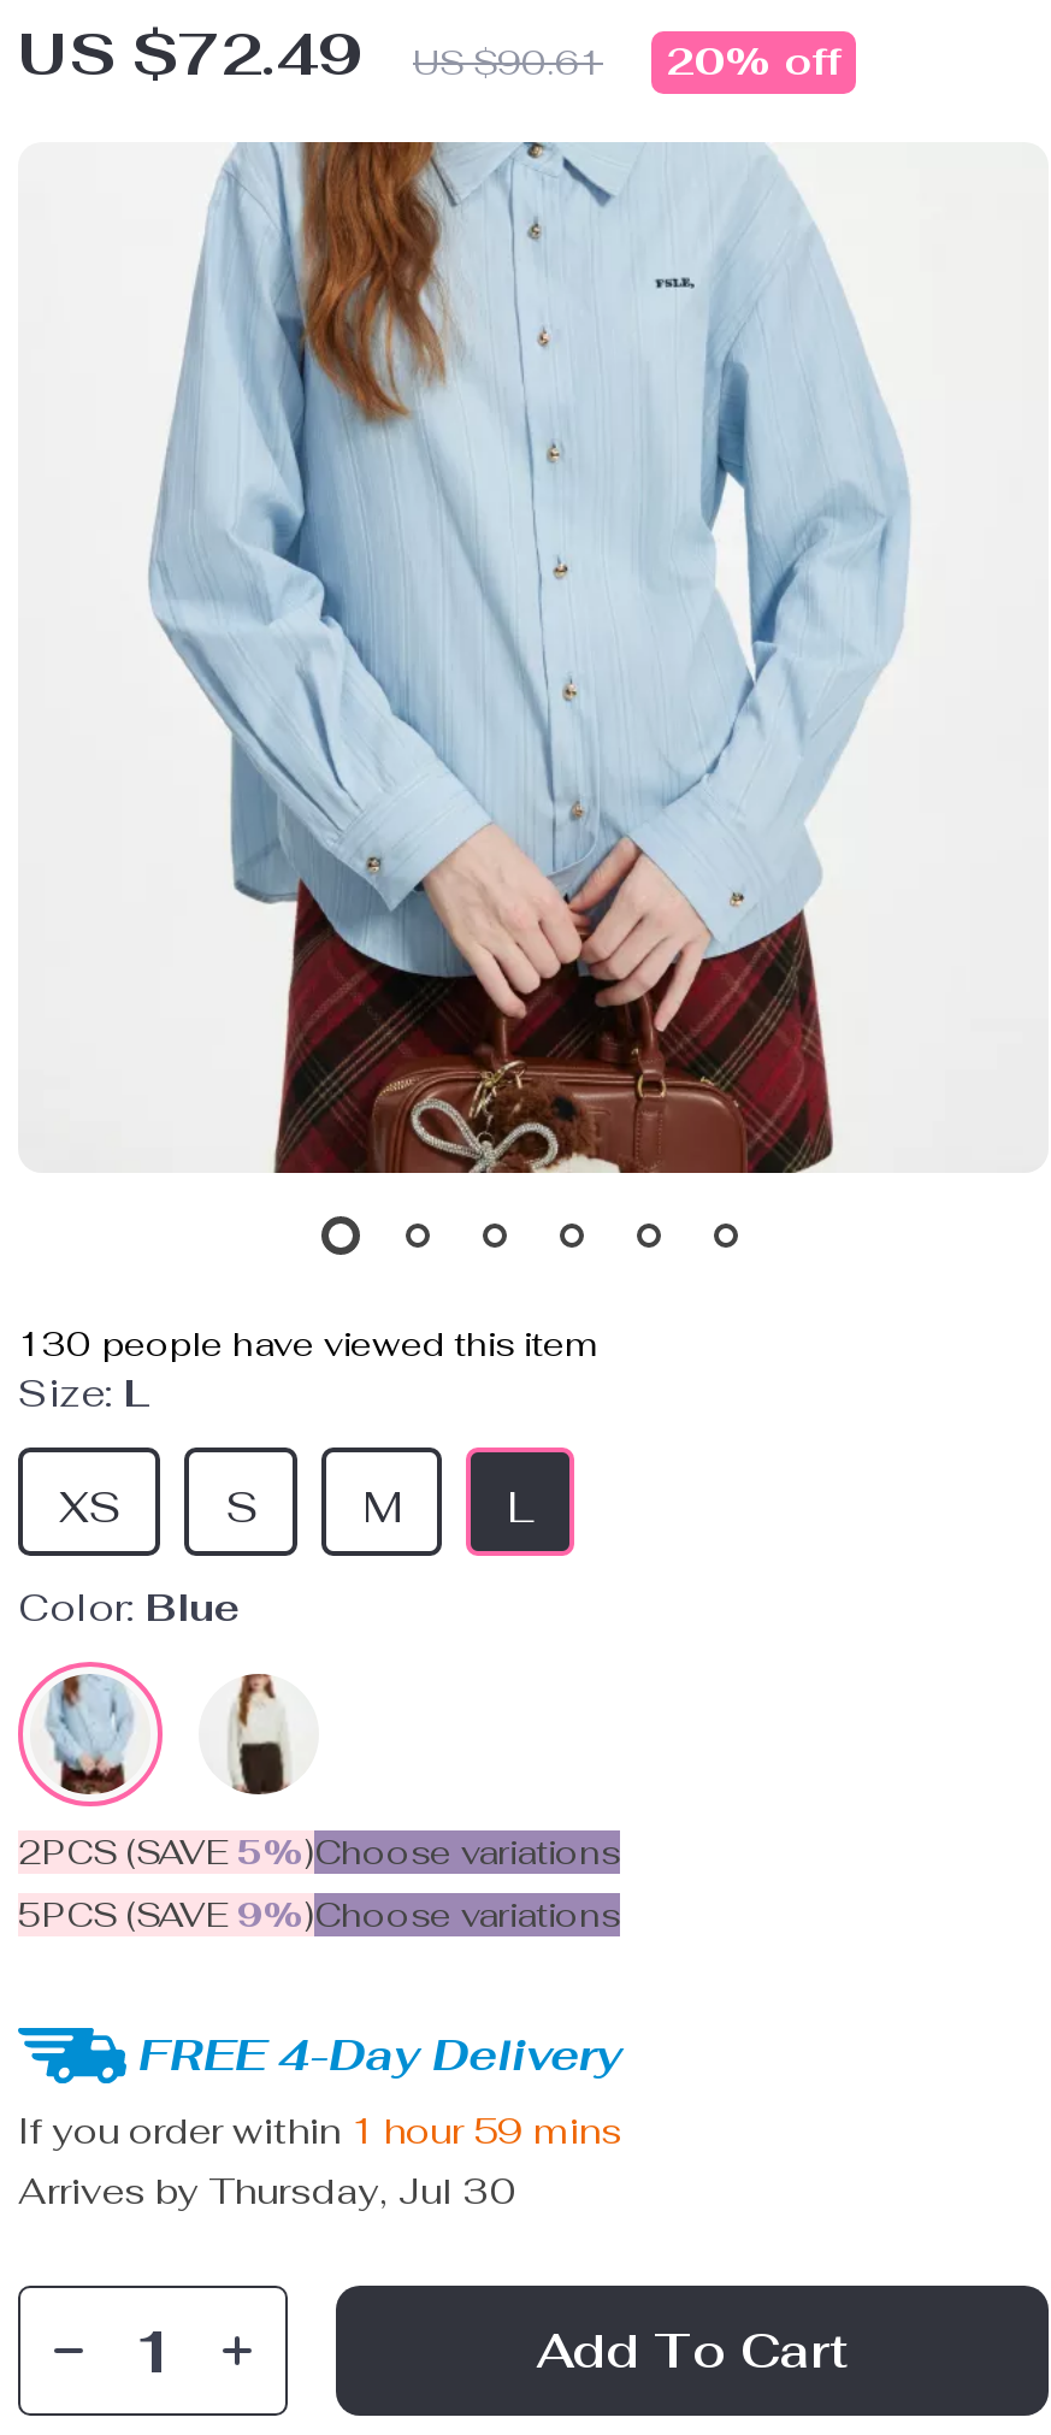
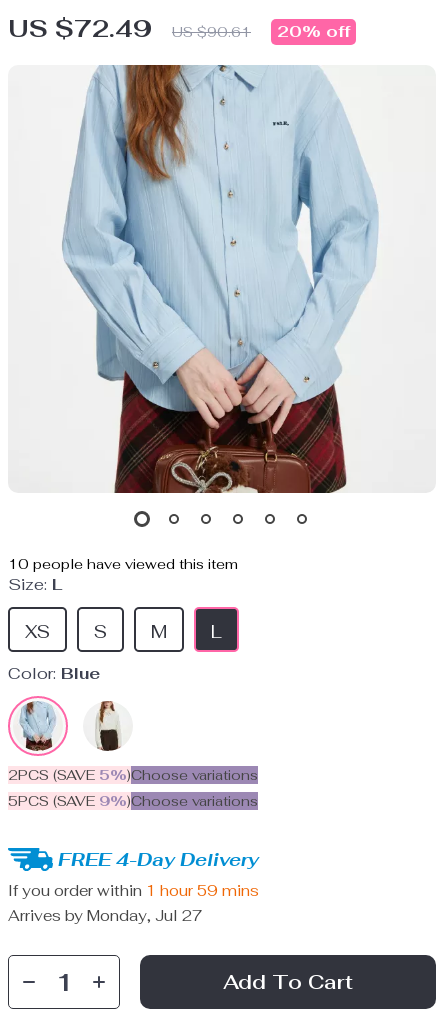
- 130 people have viewed this item
+ 10 people have viewed this item

- Arrives by Thursday, Jul 30
+ Arrives by Monday, Jul 27
